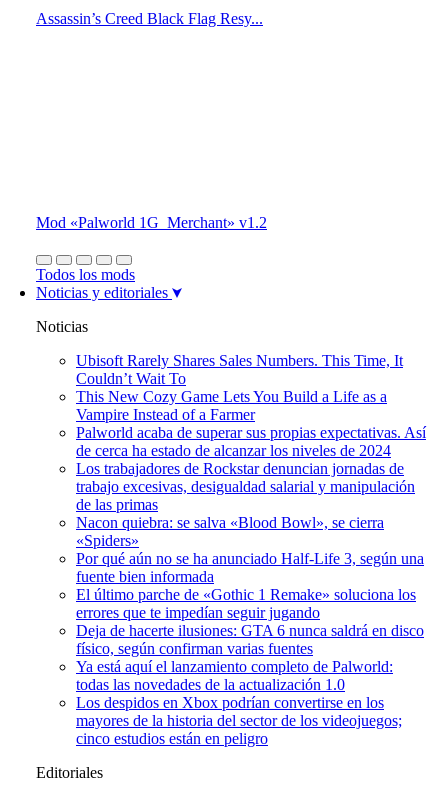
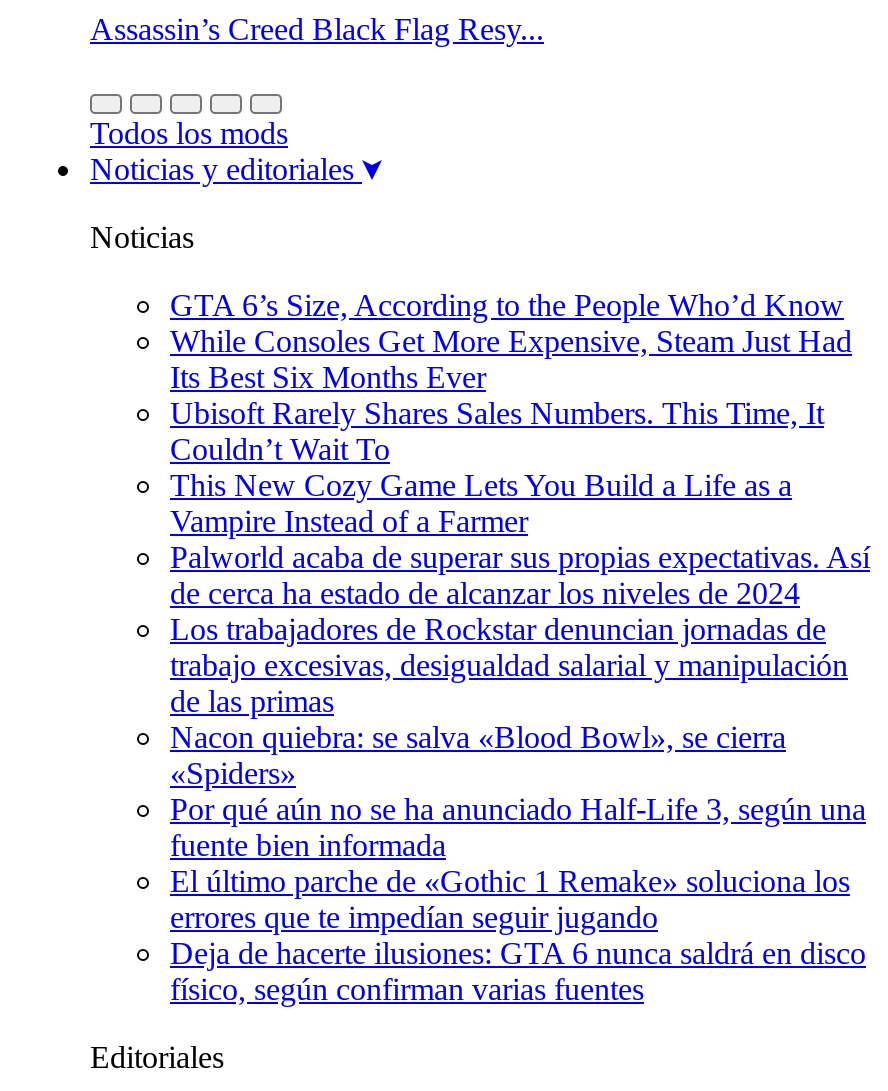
- Mod «Palworld 1G_Merchant» v1.2

+ GTA 6’s Size, According to the People Who’d Know
+ While Consoles Get More Expensive, Steam Just Had
+ Its Best Six Months Ever

- Ya está aquí el lanzamiento completo de Palworld:
- todas las novedades de la actualización 1.0
- Los despidos en Xbox podrían convertirse en los
- mayores de la historia del sector de los videojuegos;
- cinco estudios están en peligro
